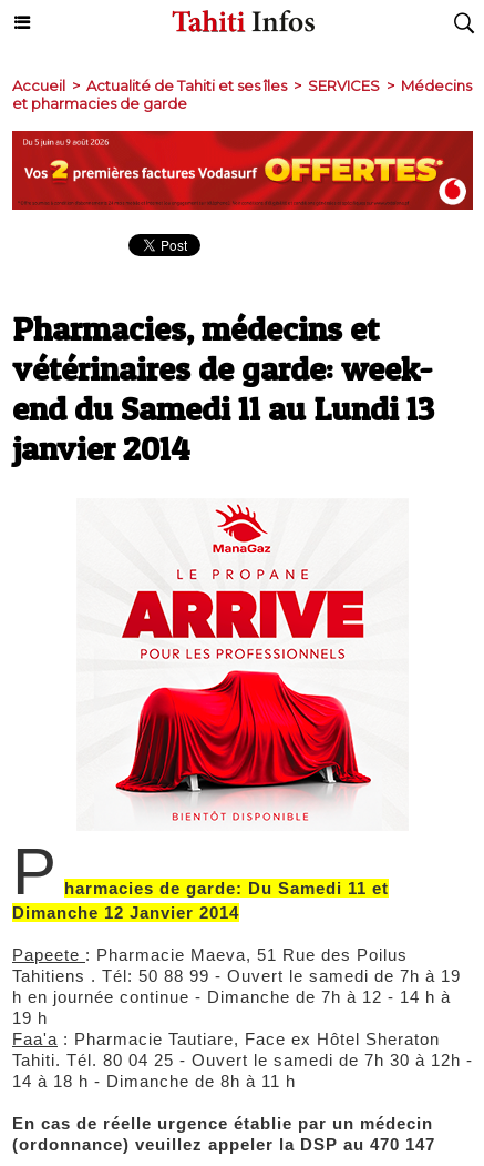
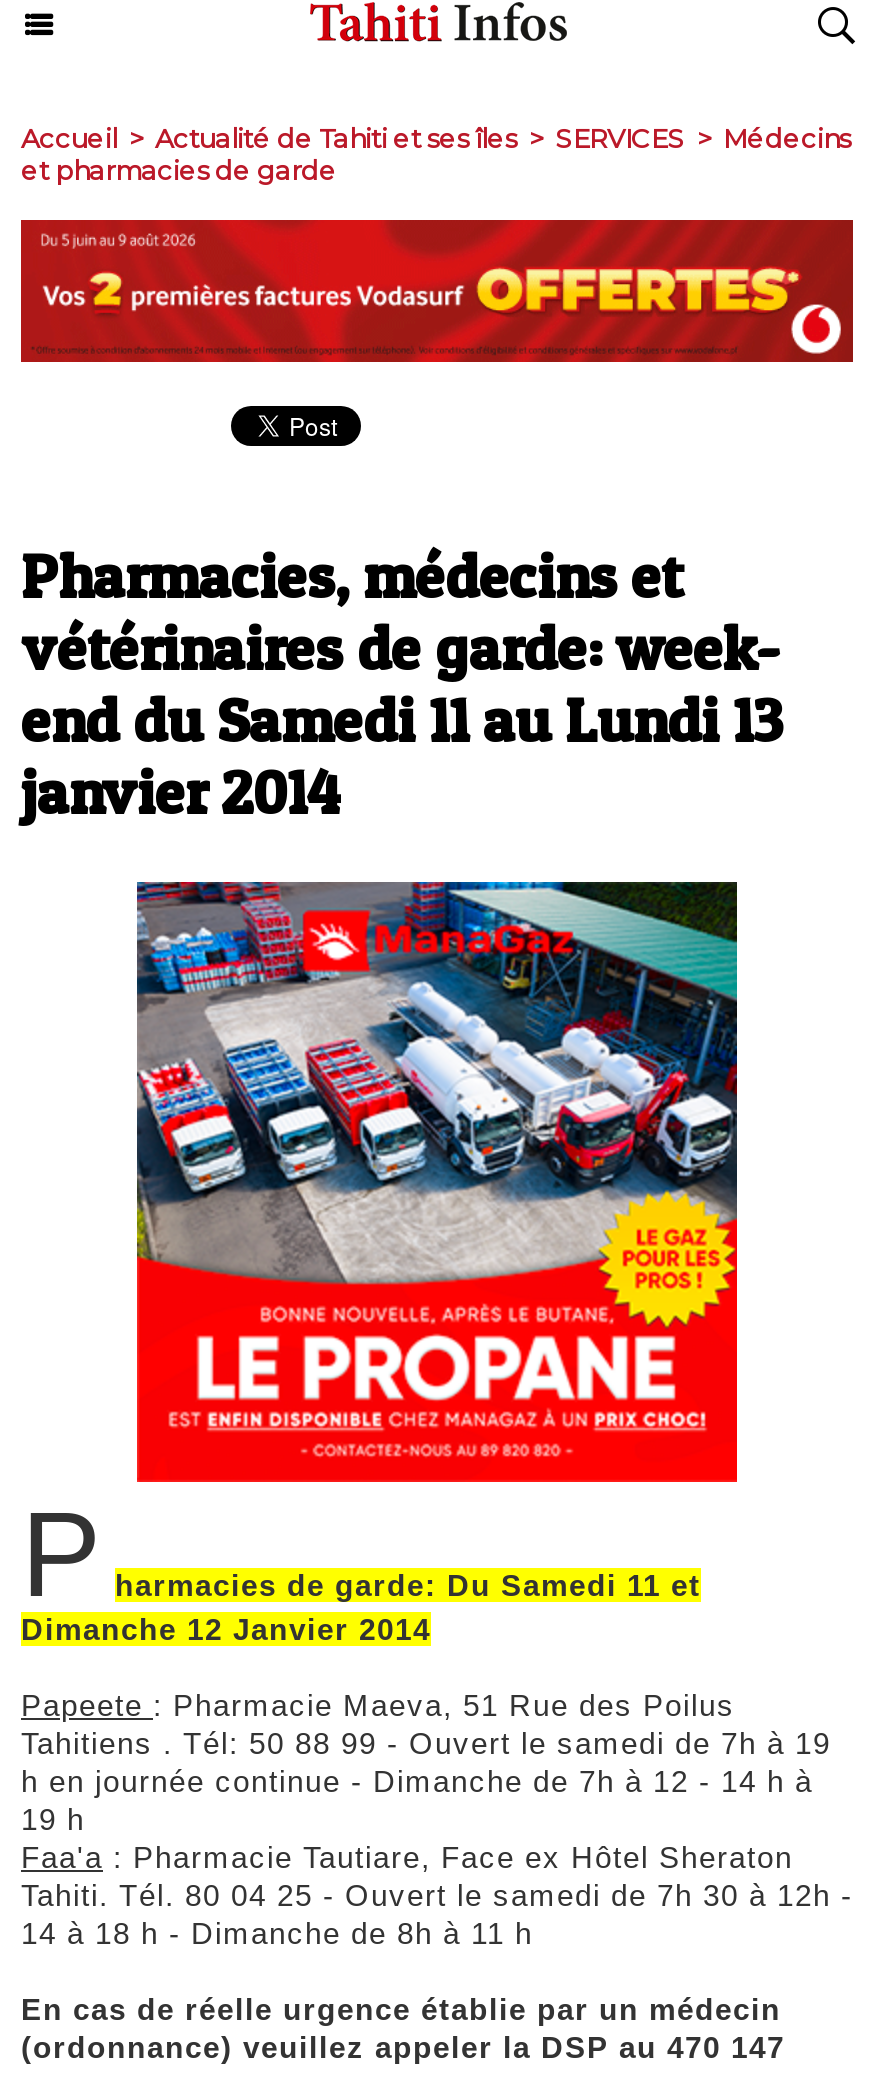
- [image]
+ [image]
